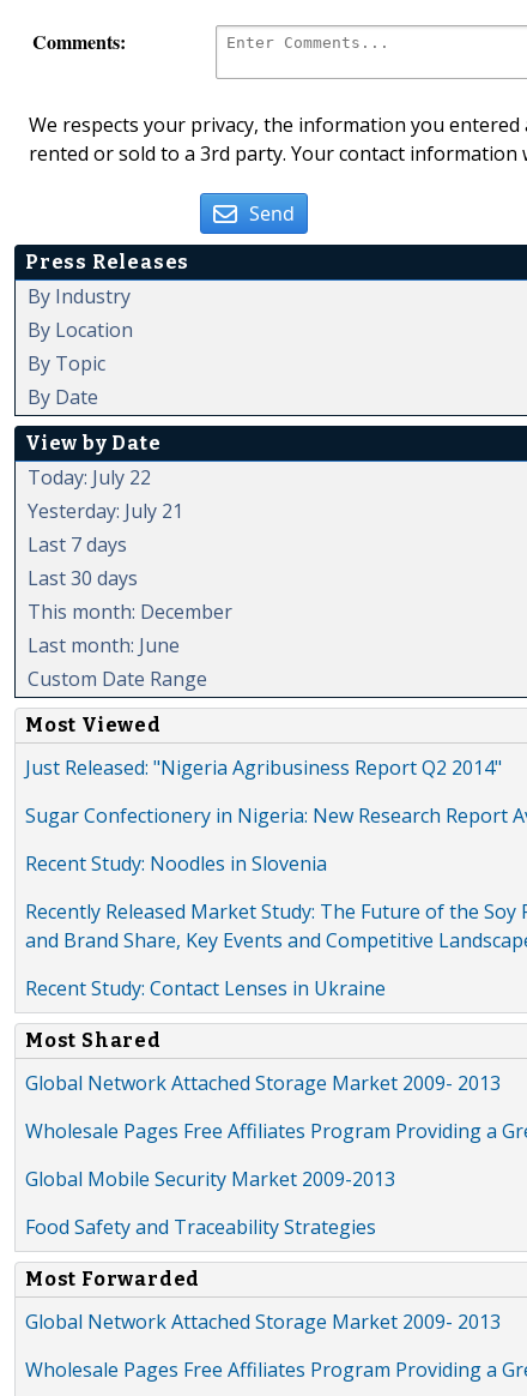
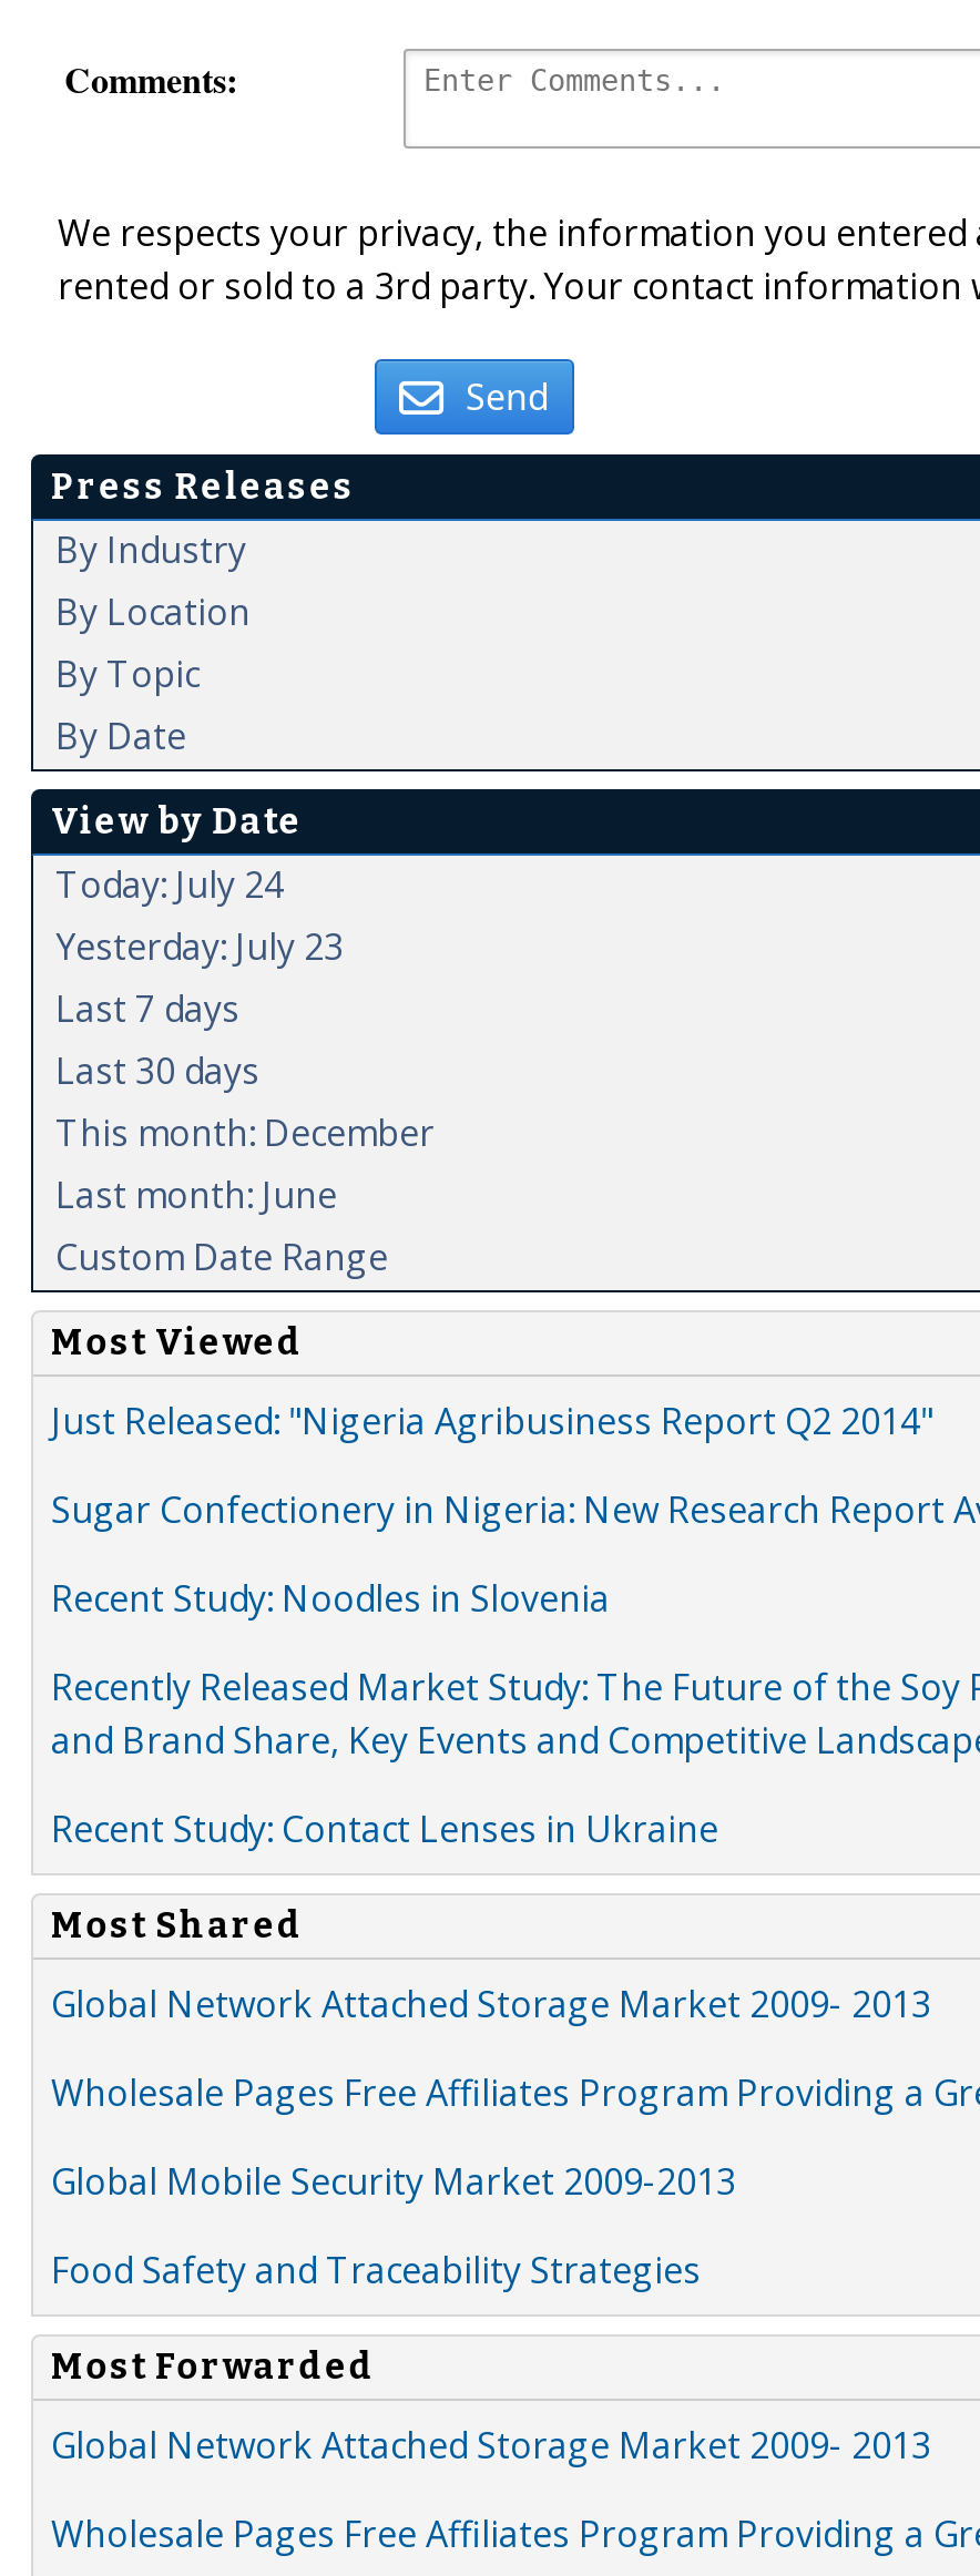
- Today: July 22
+ Today: July 24

- Yesterday: July 21
+ Yesterday: July 23
